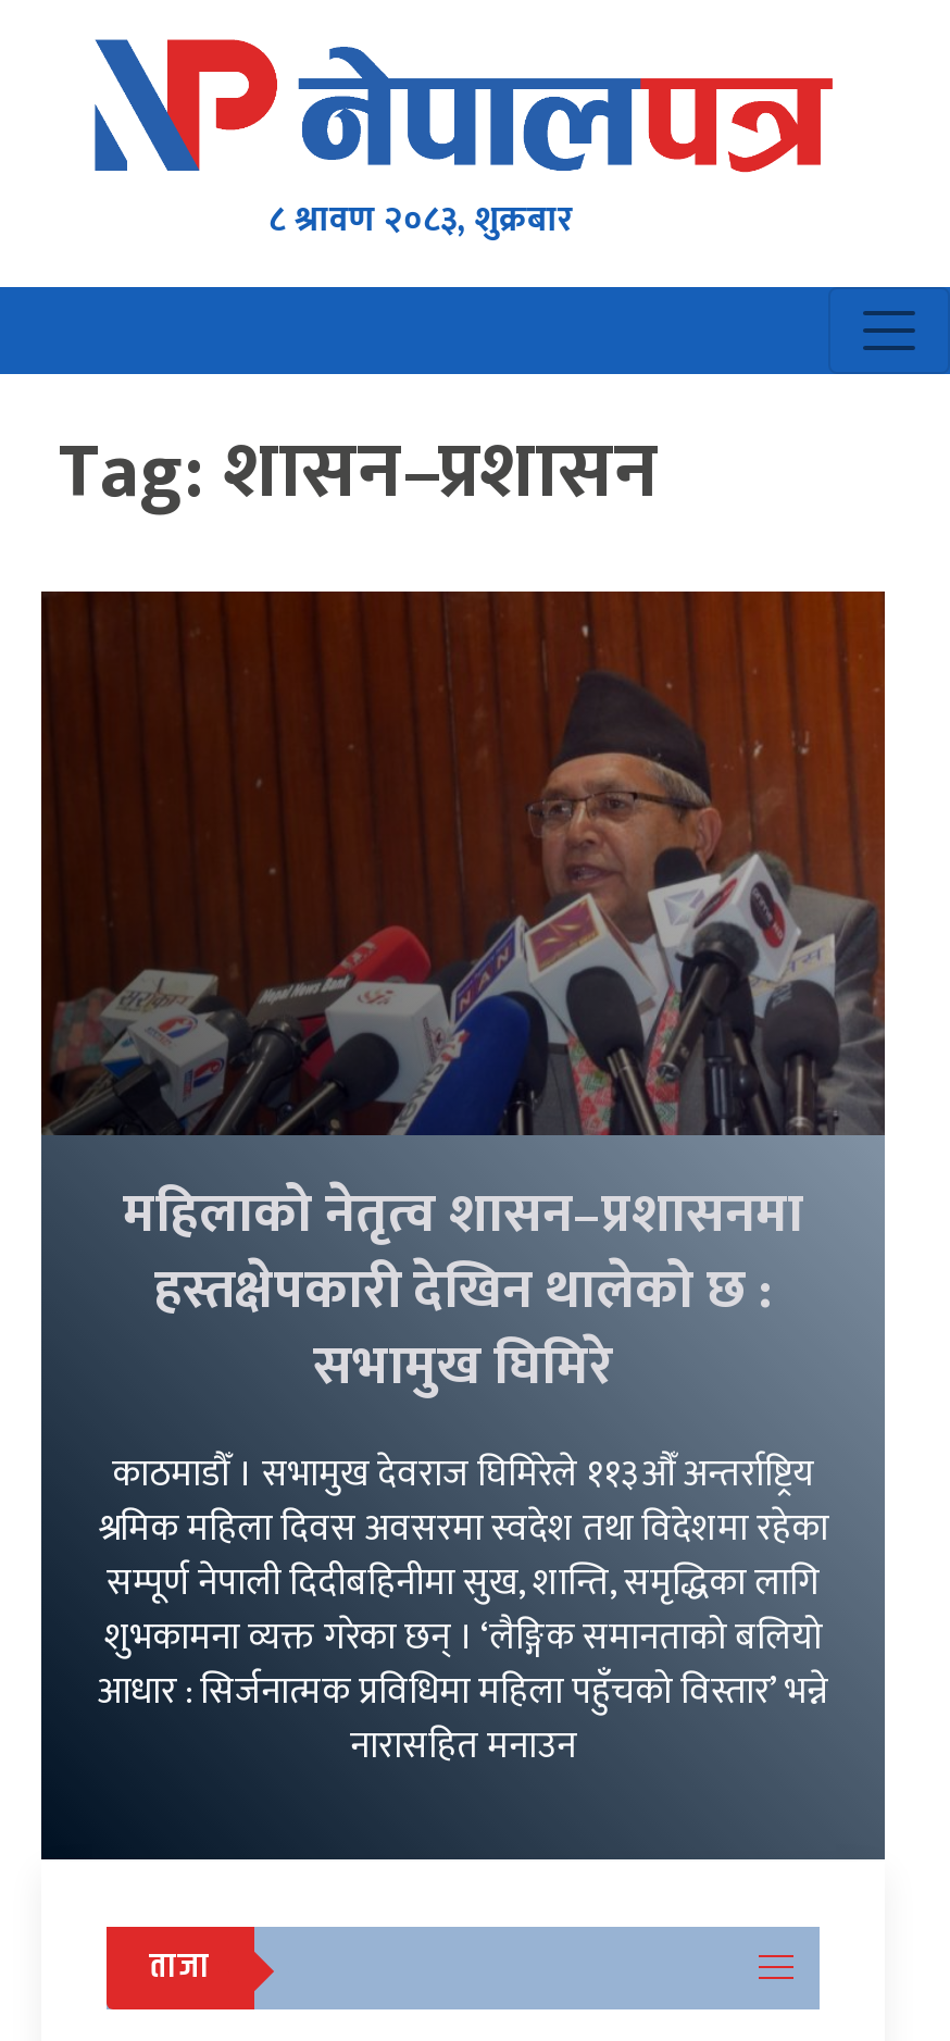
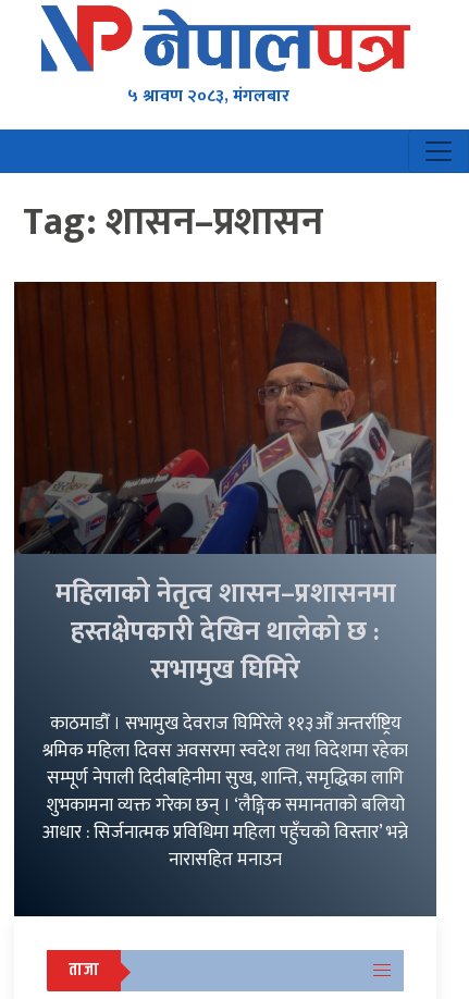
- ८ श्रावण २०८३, शुक्रबार
+ ५ श्रावण २०८३, मंगलबार
